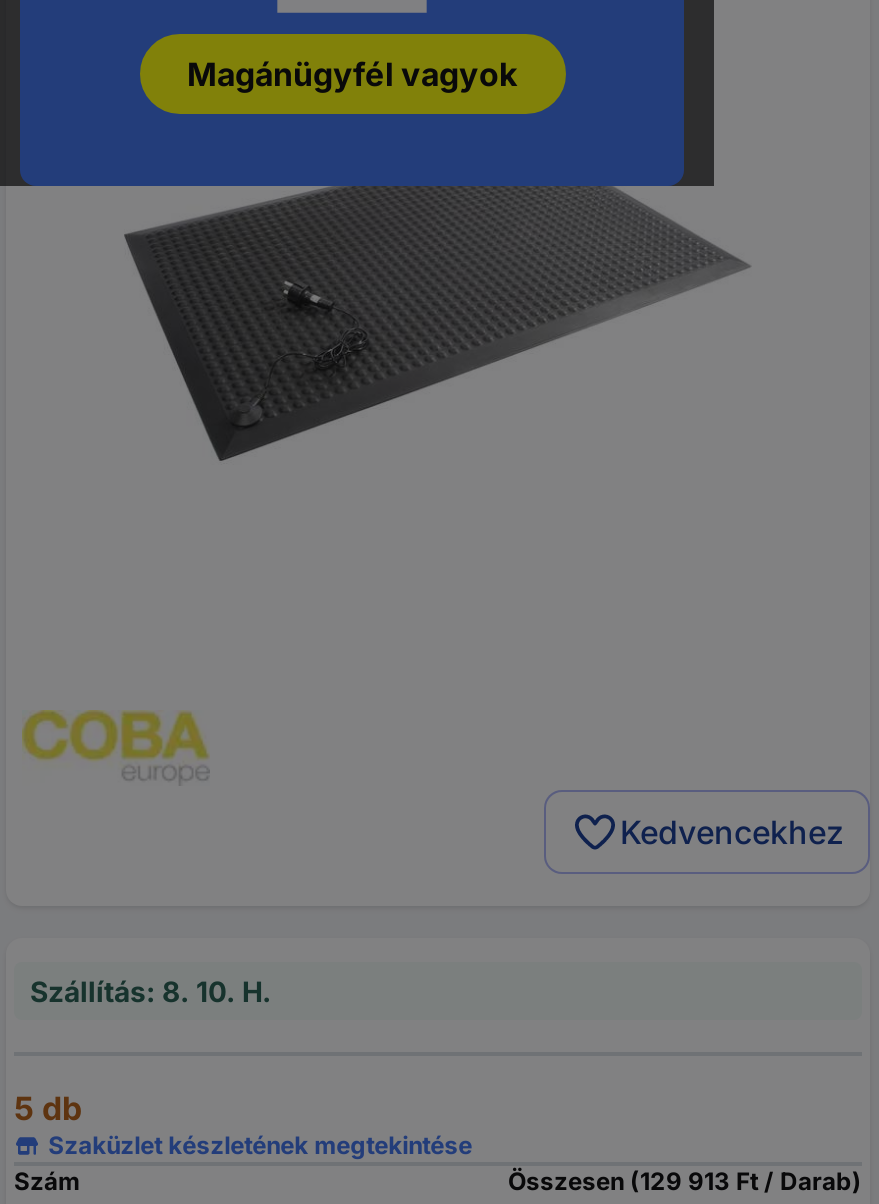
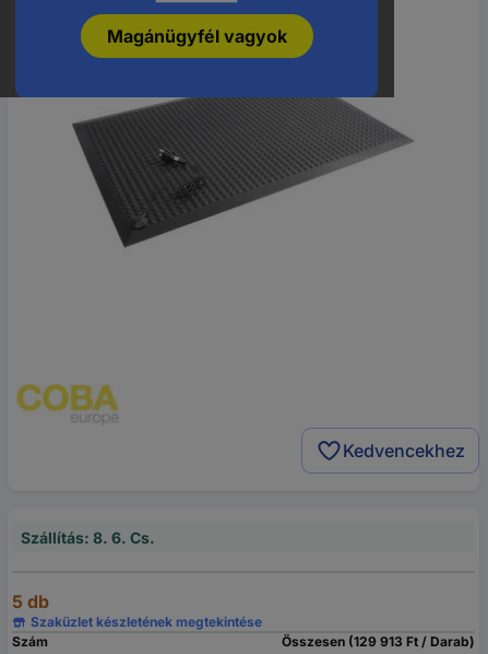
- Szállítás: 8. 10. H.
+ Szállítás: 8. 6. Cs.
